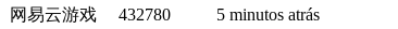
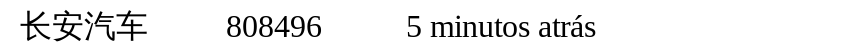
- 网易云游戏
- 432780
+ 长安汽车
+ 808496
